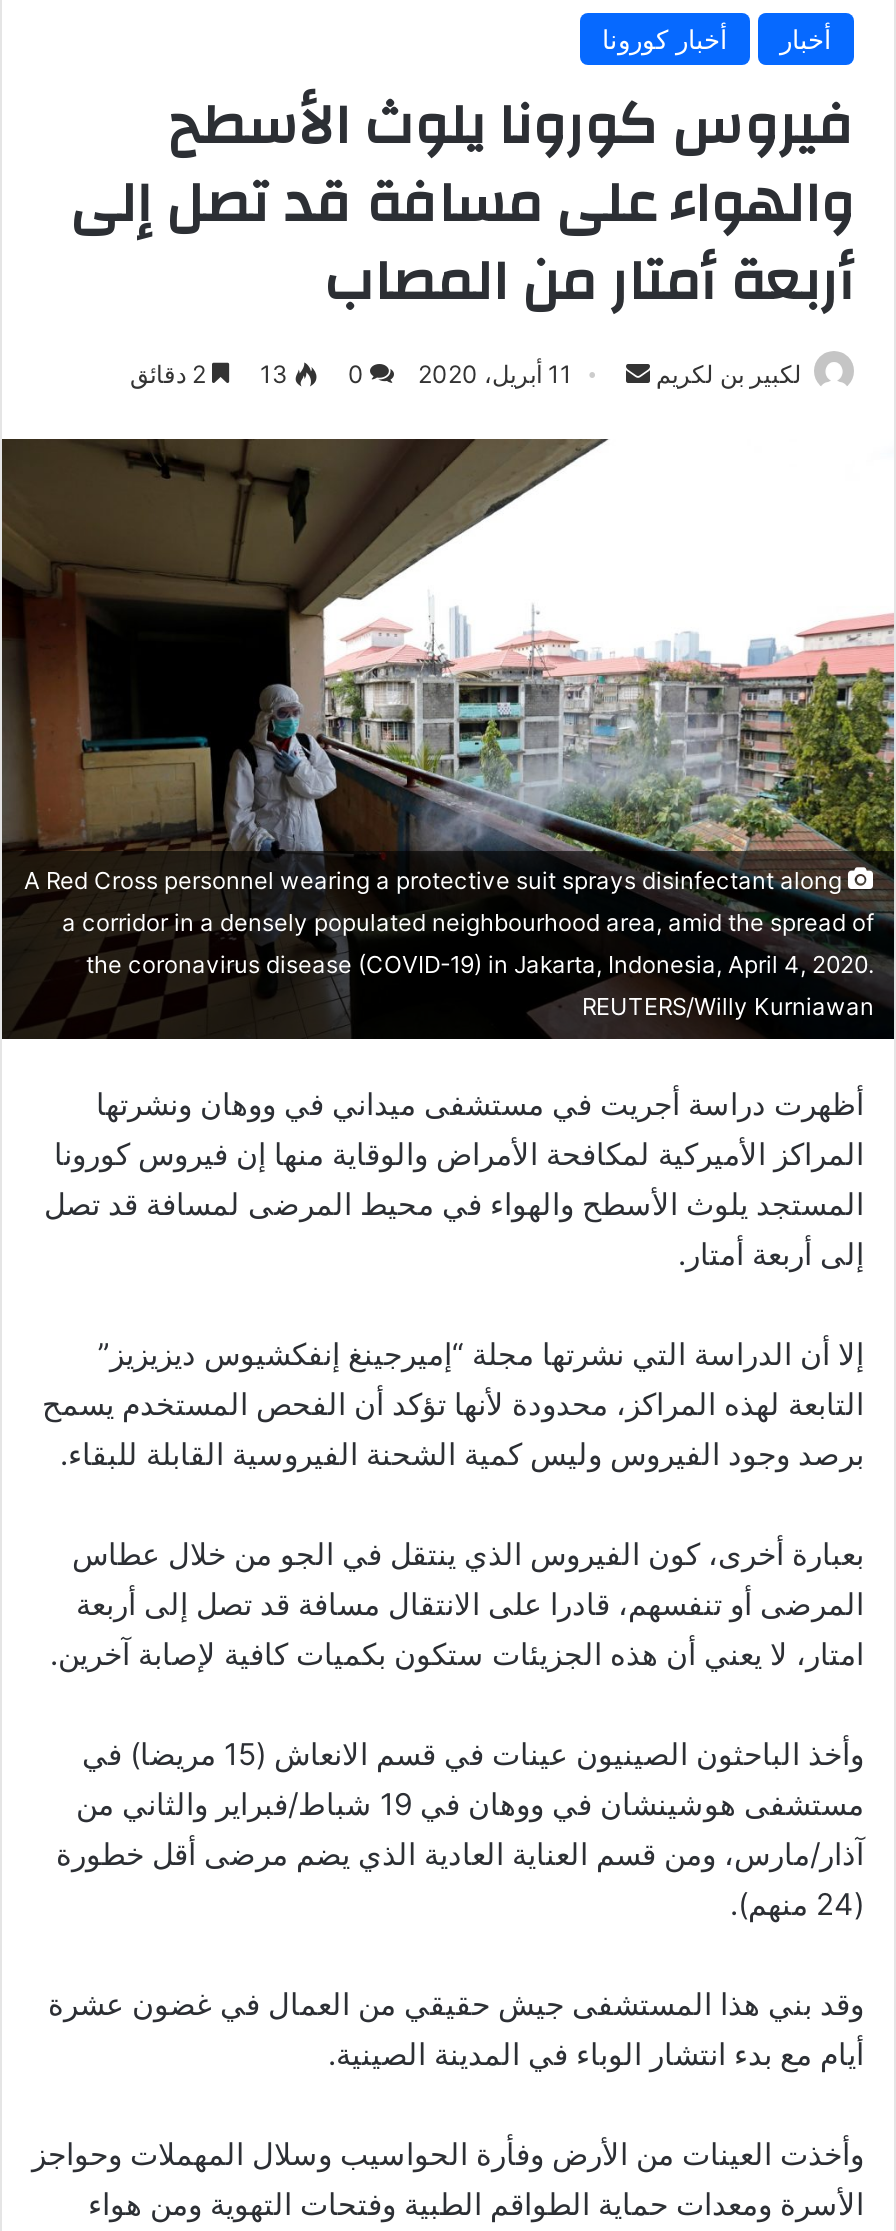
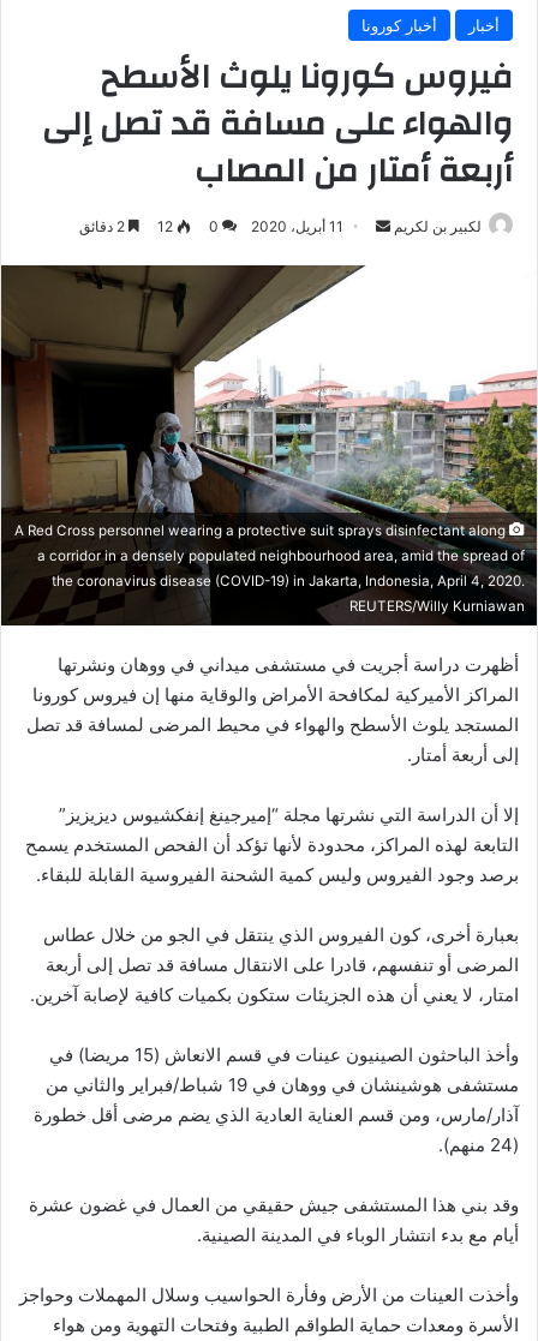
- 13
+ 12
